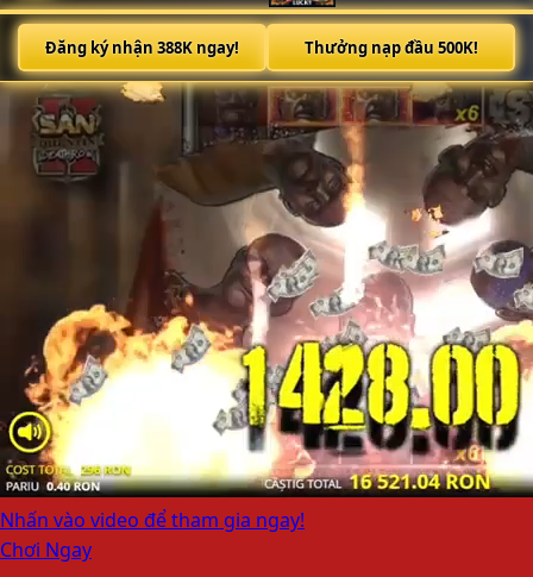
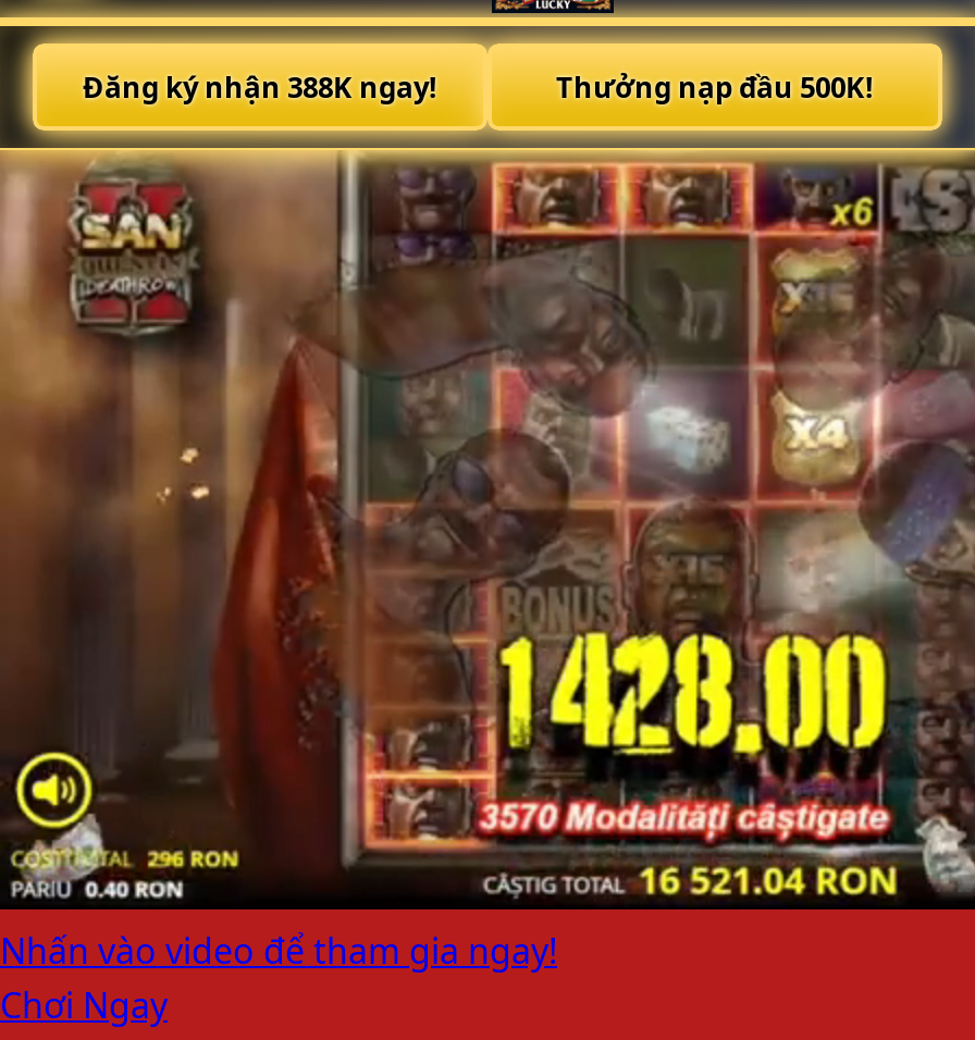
- [image]
+ [image]
